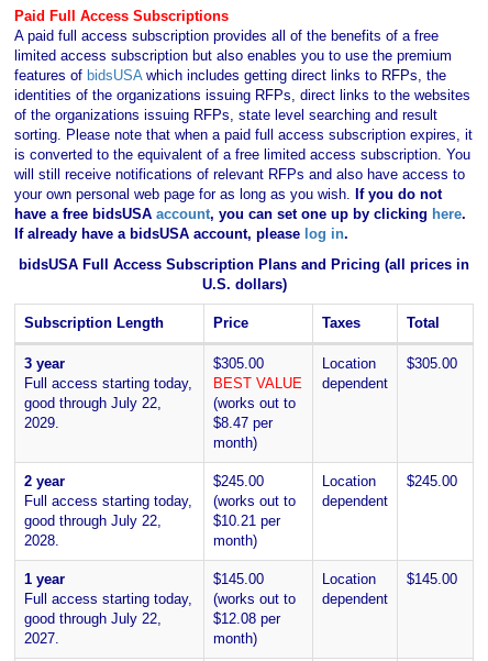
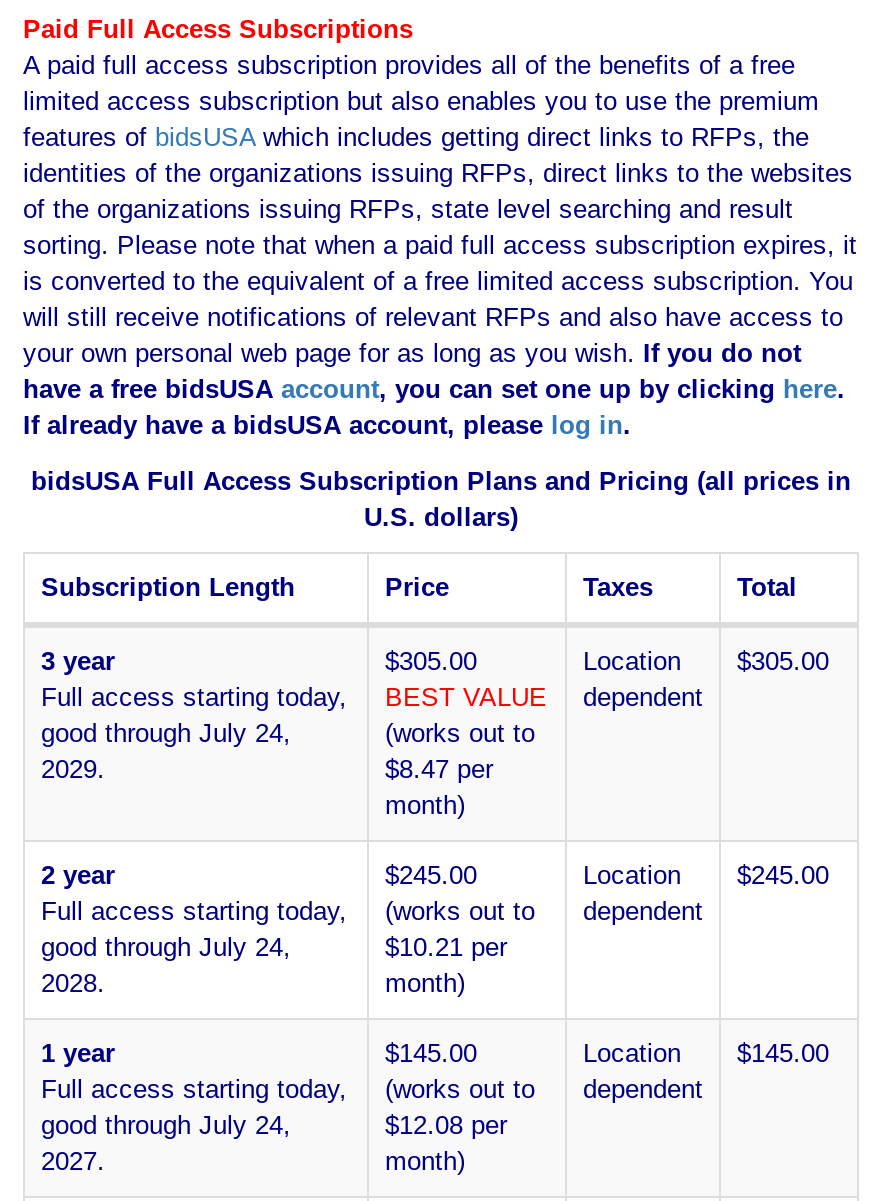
- good through July 22,
+ good through July 24,

- good through July 22,
+ good through July 24,

- good through July 22,
+ good through July 24,
